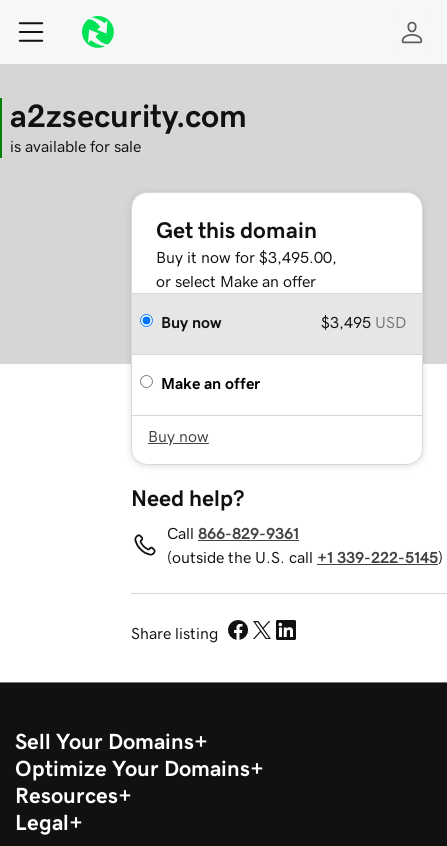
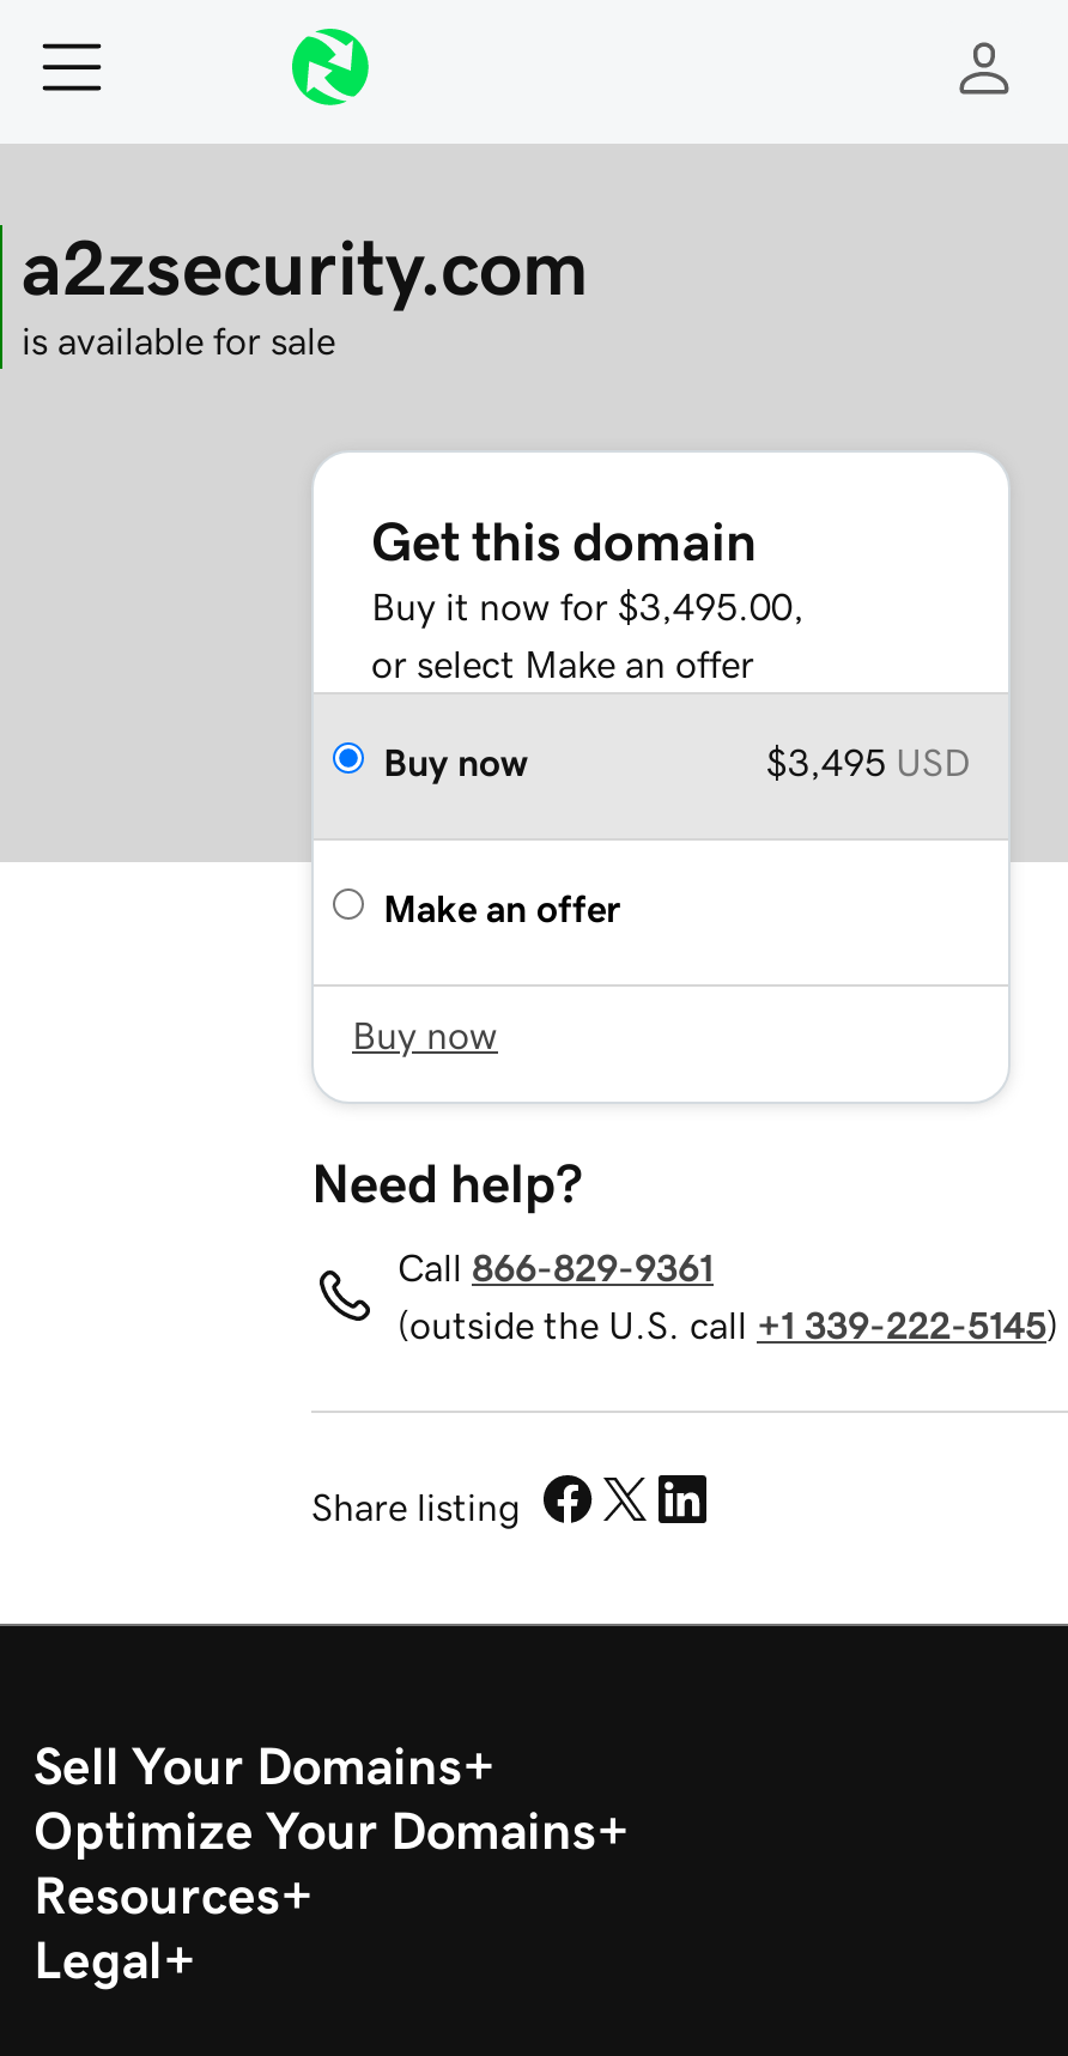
+ [image]

- [image]
